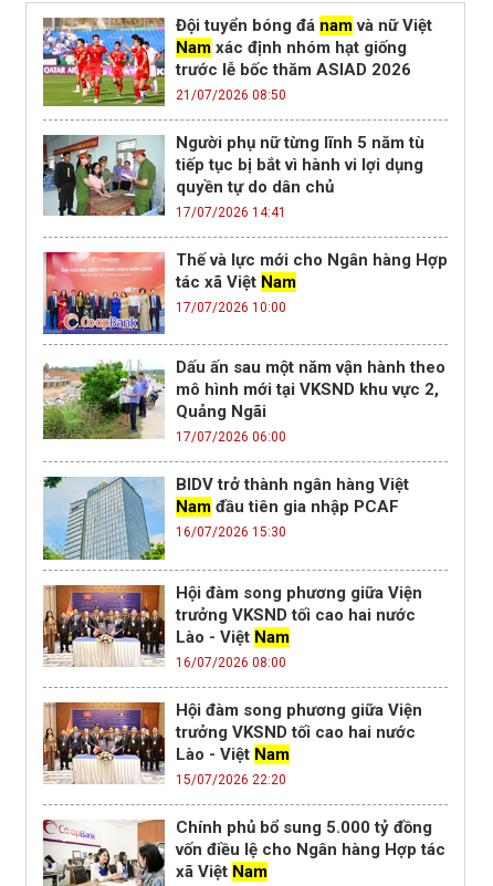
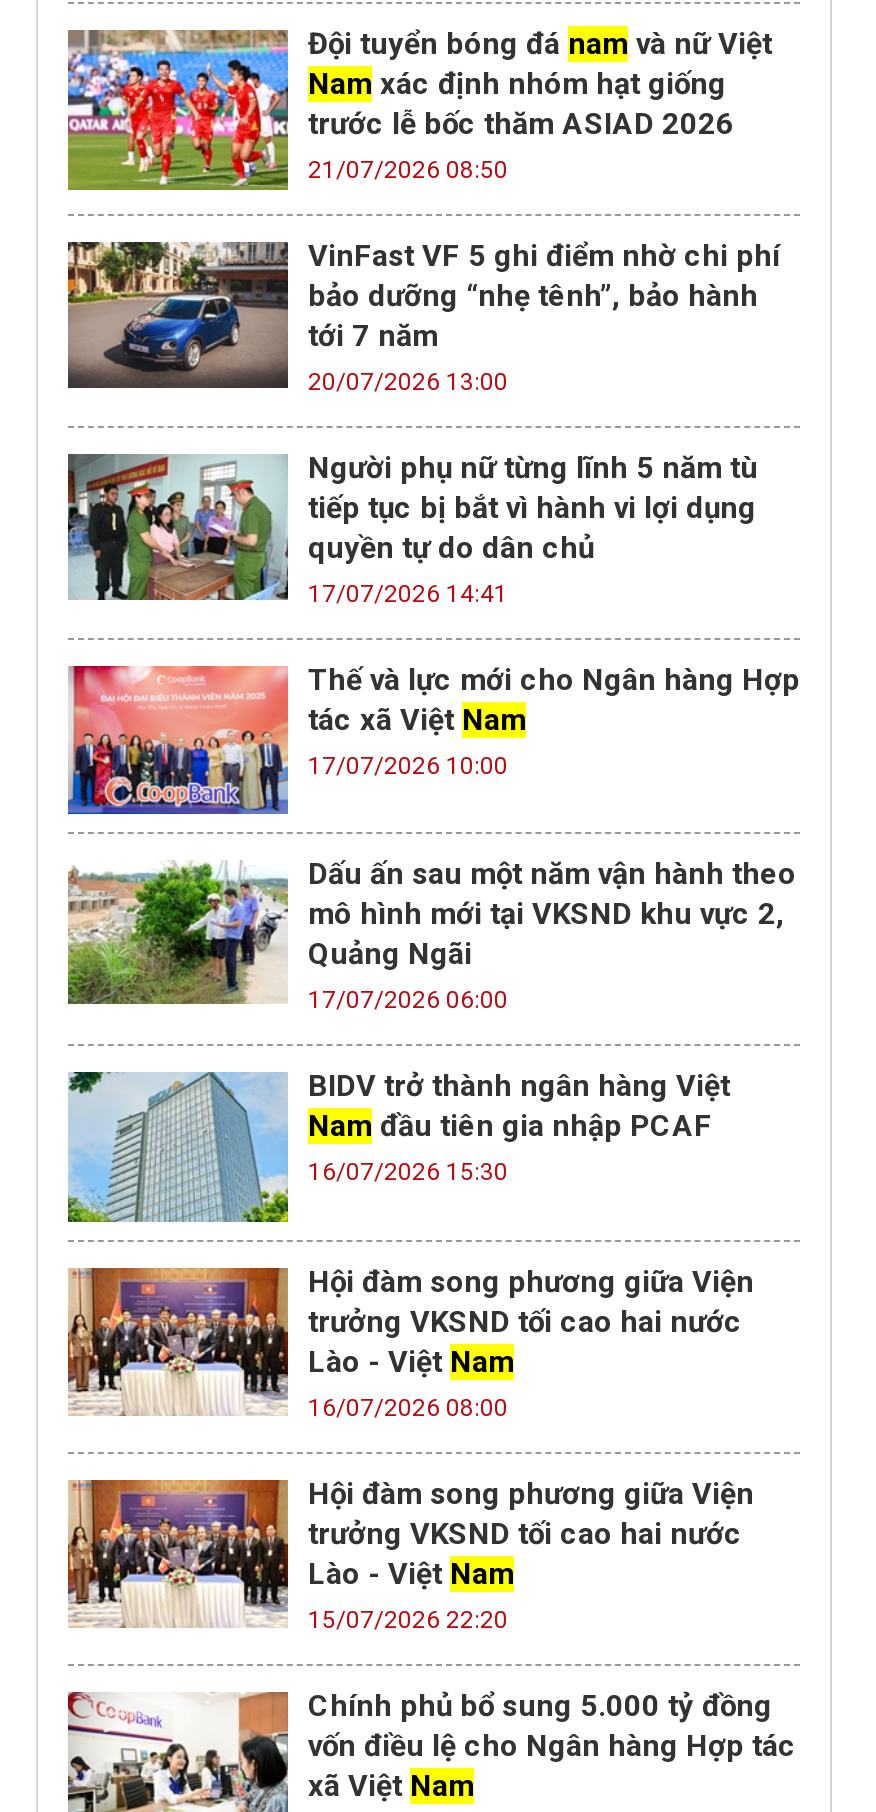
+ [image]
+ VinFast VF 5 ghi điểm nhờ chi phí
+ bảo dưỡng “nhẹ tênh”, bảo hành
+ tới 7 năm
+ 20/07/2026 13:00
